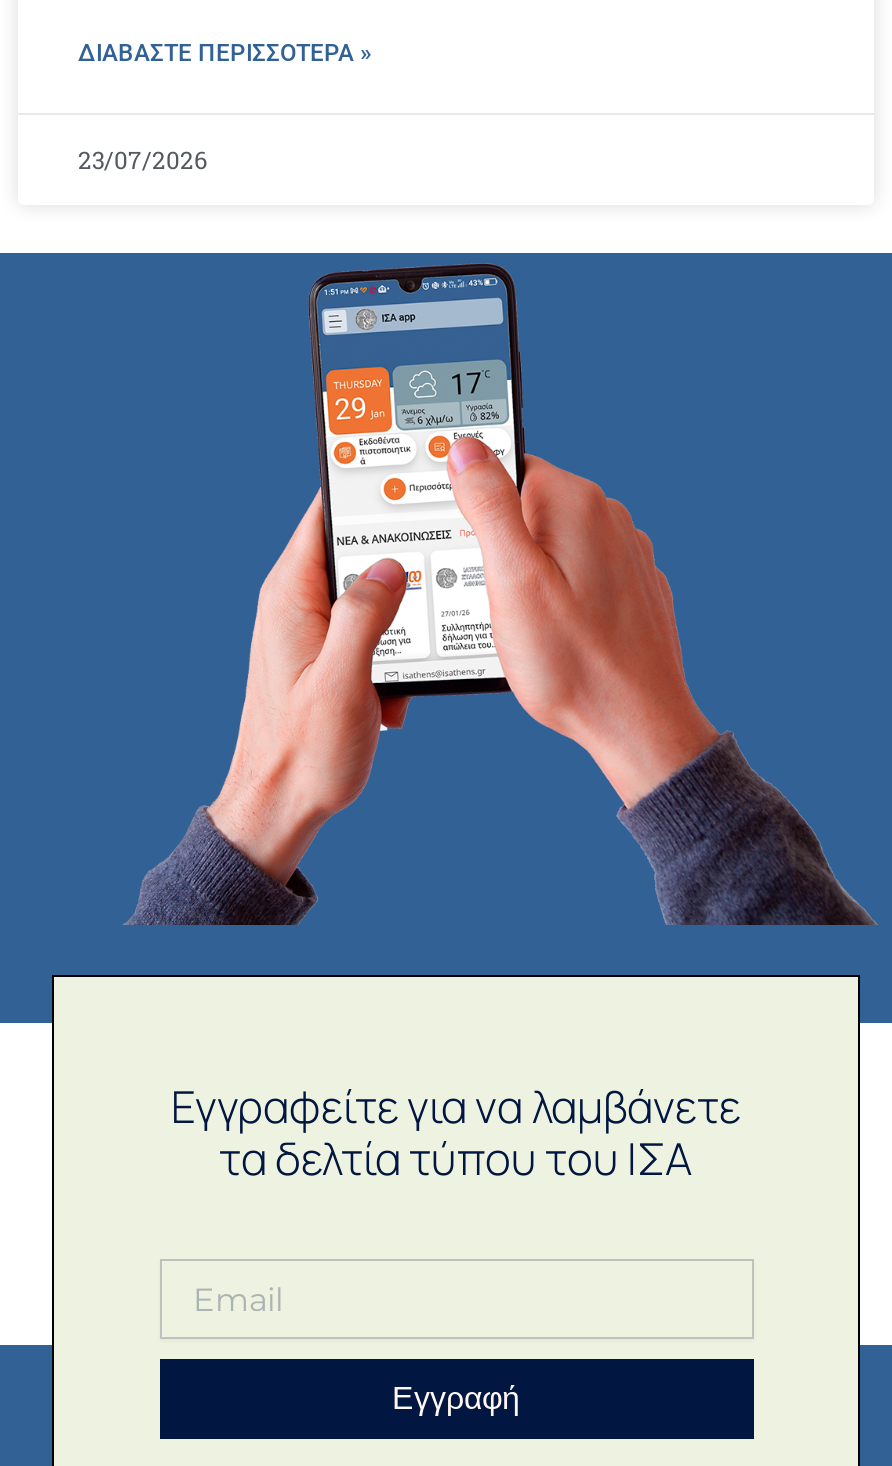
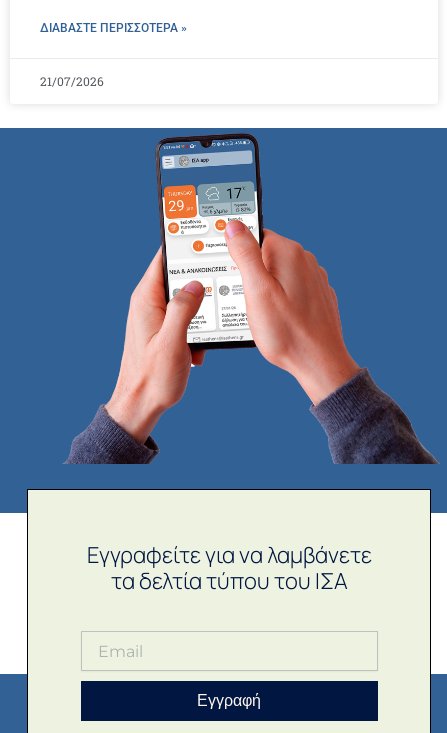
- 23/07/2026
+ 21/07/2026
